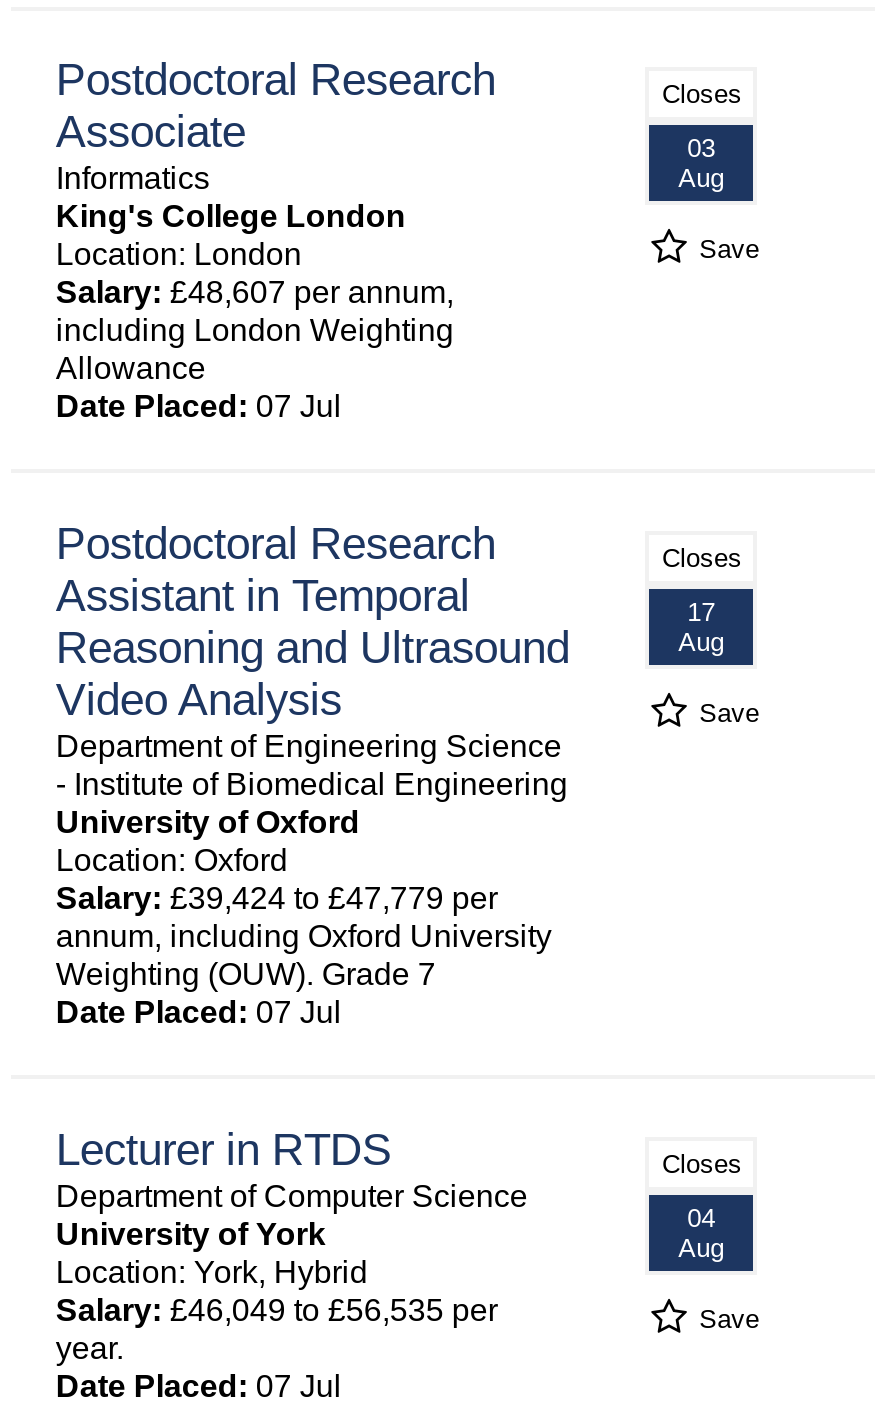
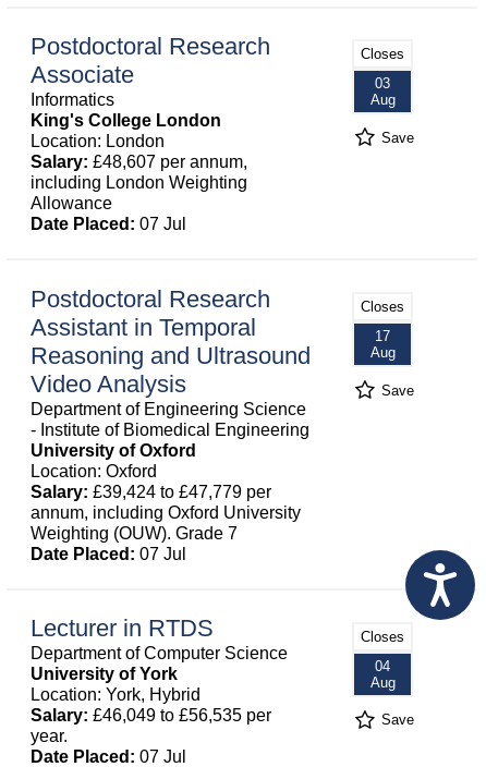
+ [image]
